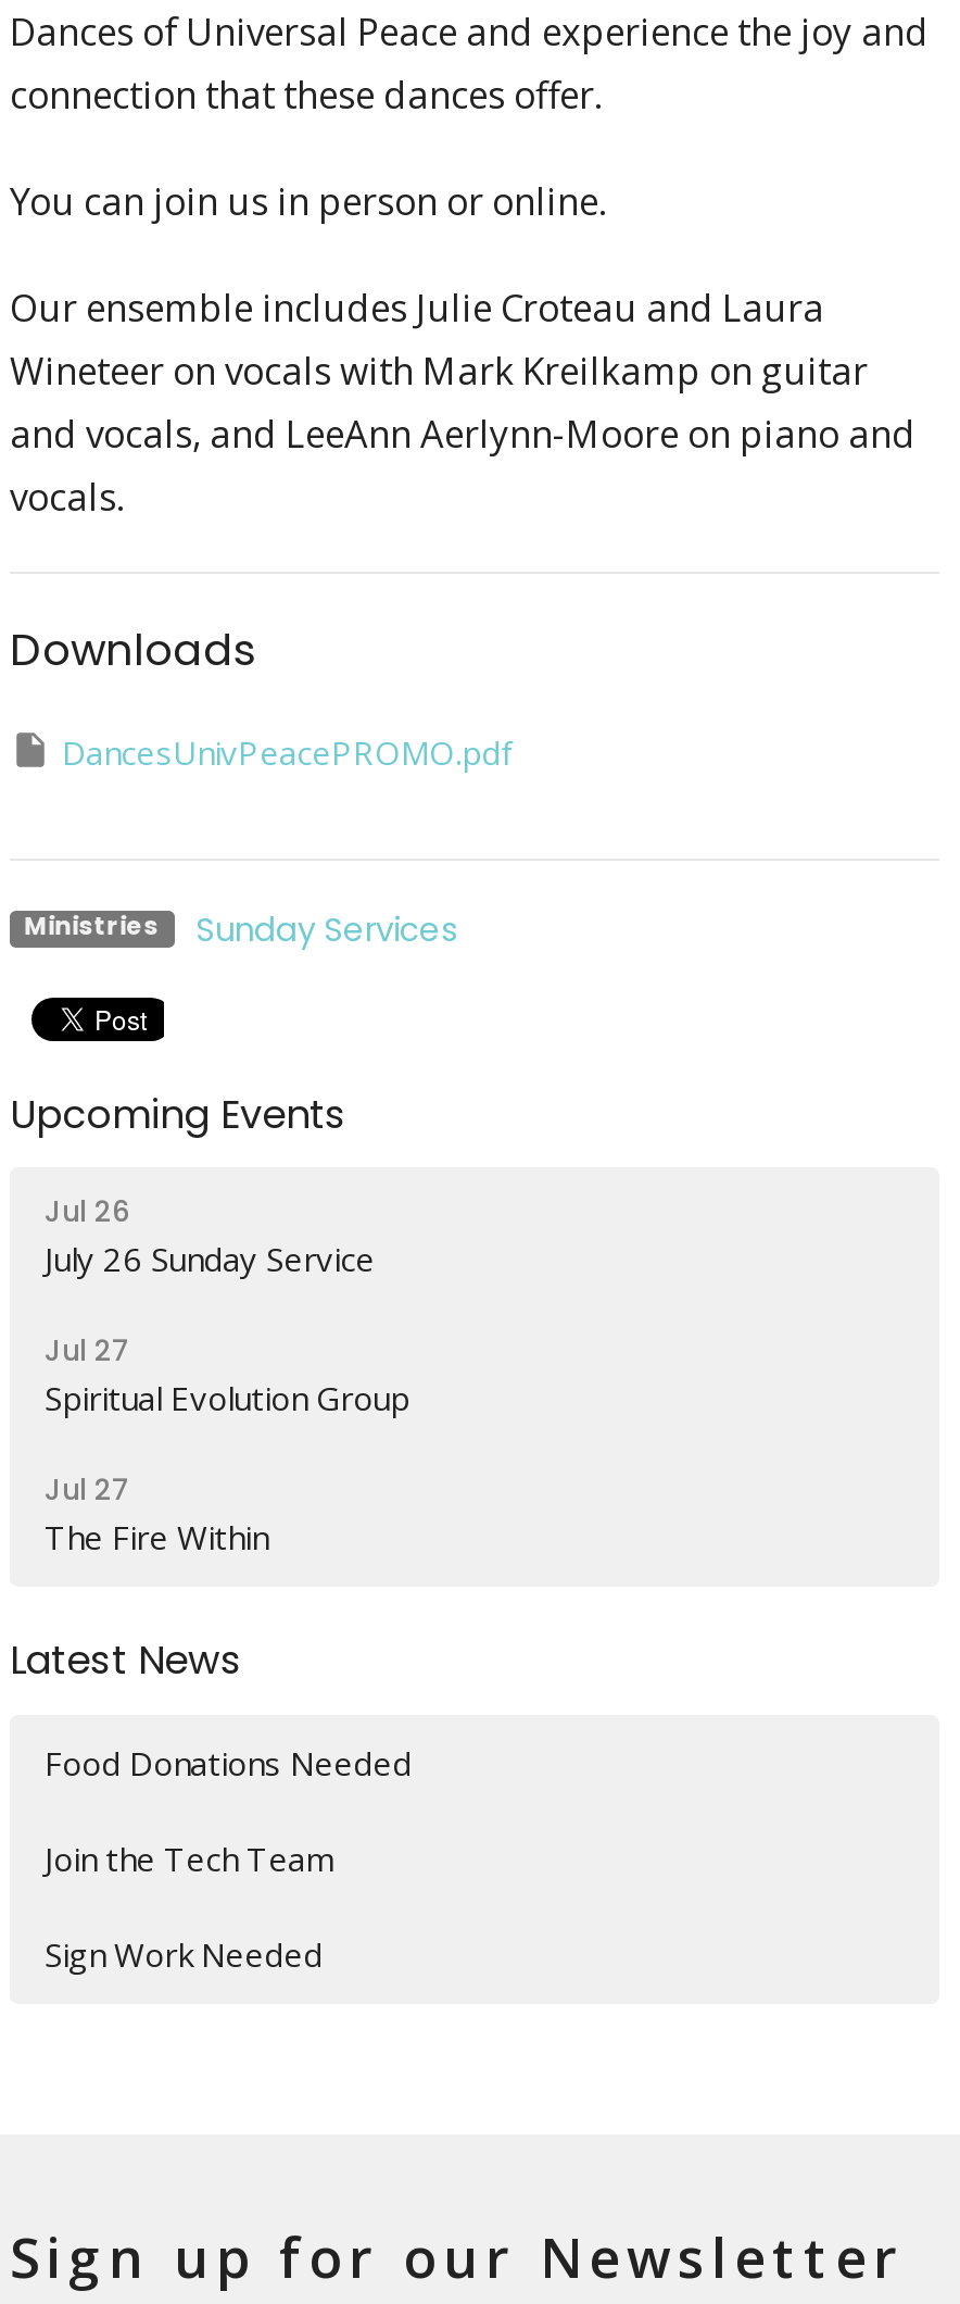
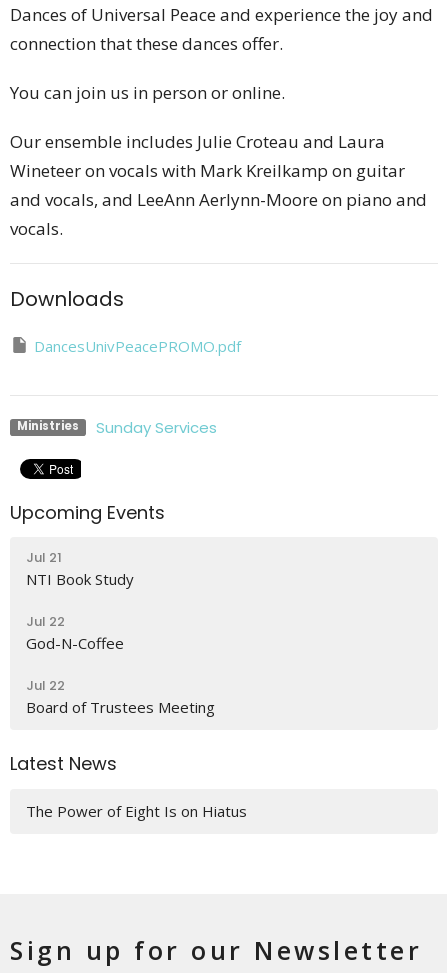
- Jul 26
- July 26 Sunday Service
+ Jul 21
+ NTI Book Study

- Jul 27
- Spiritual Evolution Group
+ Jul 22
+ God-N-Coffee

- Jul 27
- The Fire Within
+ Jul 22
+ Board of Trustees Meeting

- Food Donations Needed
- Join the Tech Team
- Sign Work Needed
+ The Power of Eight Is on Hiatus
